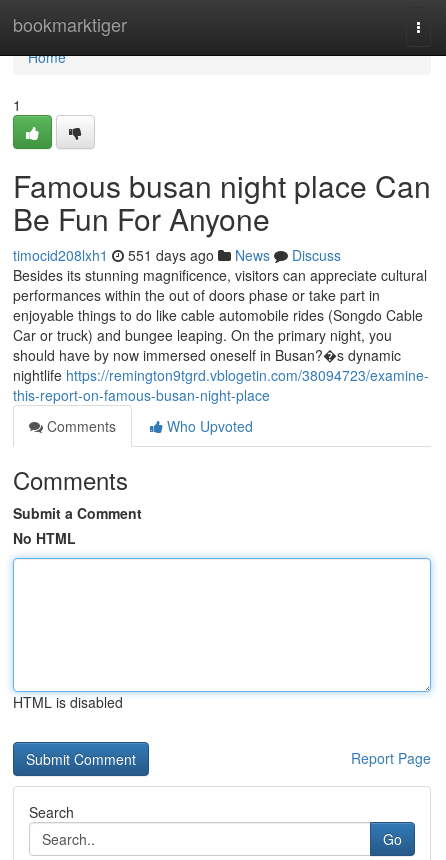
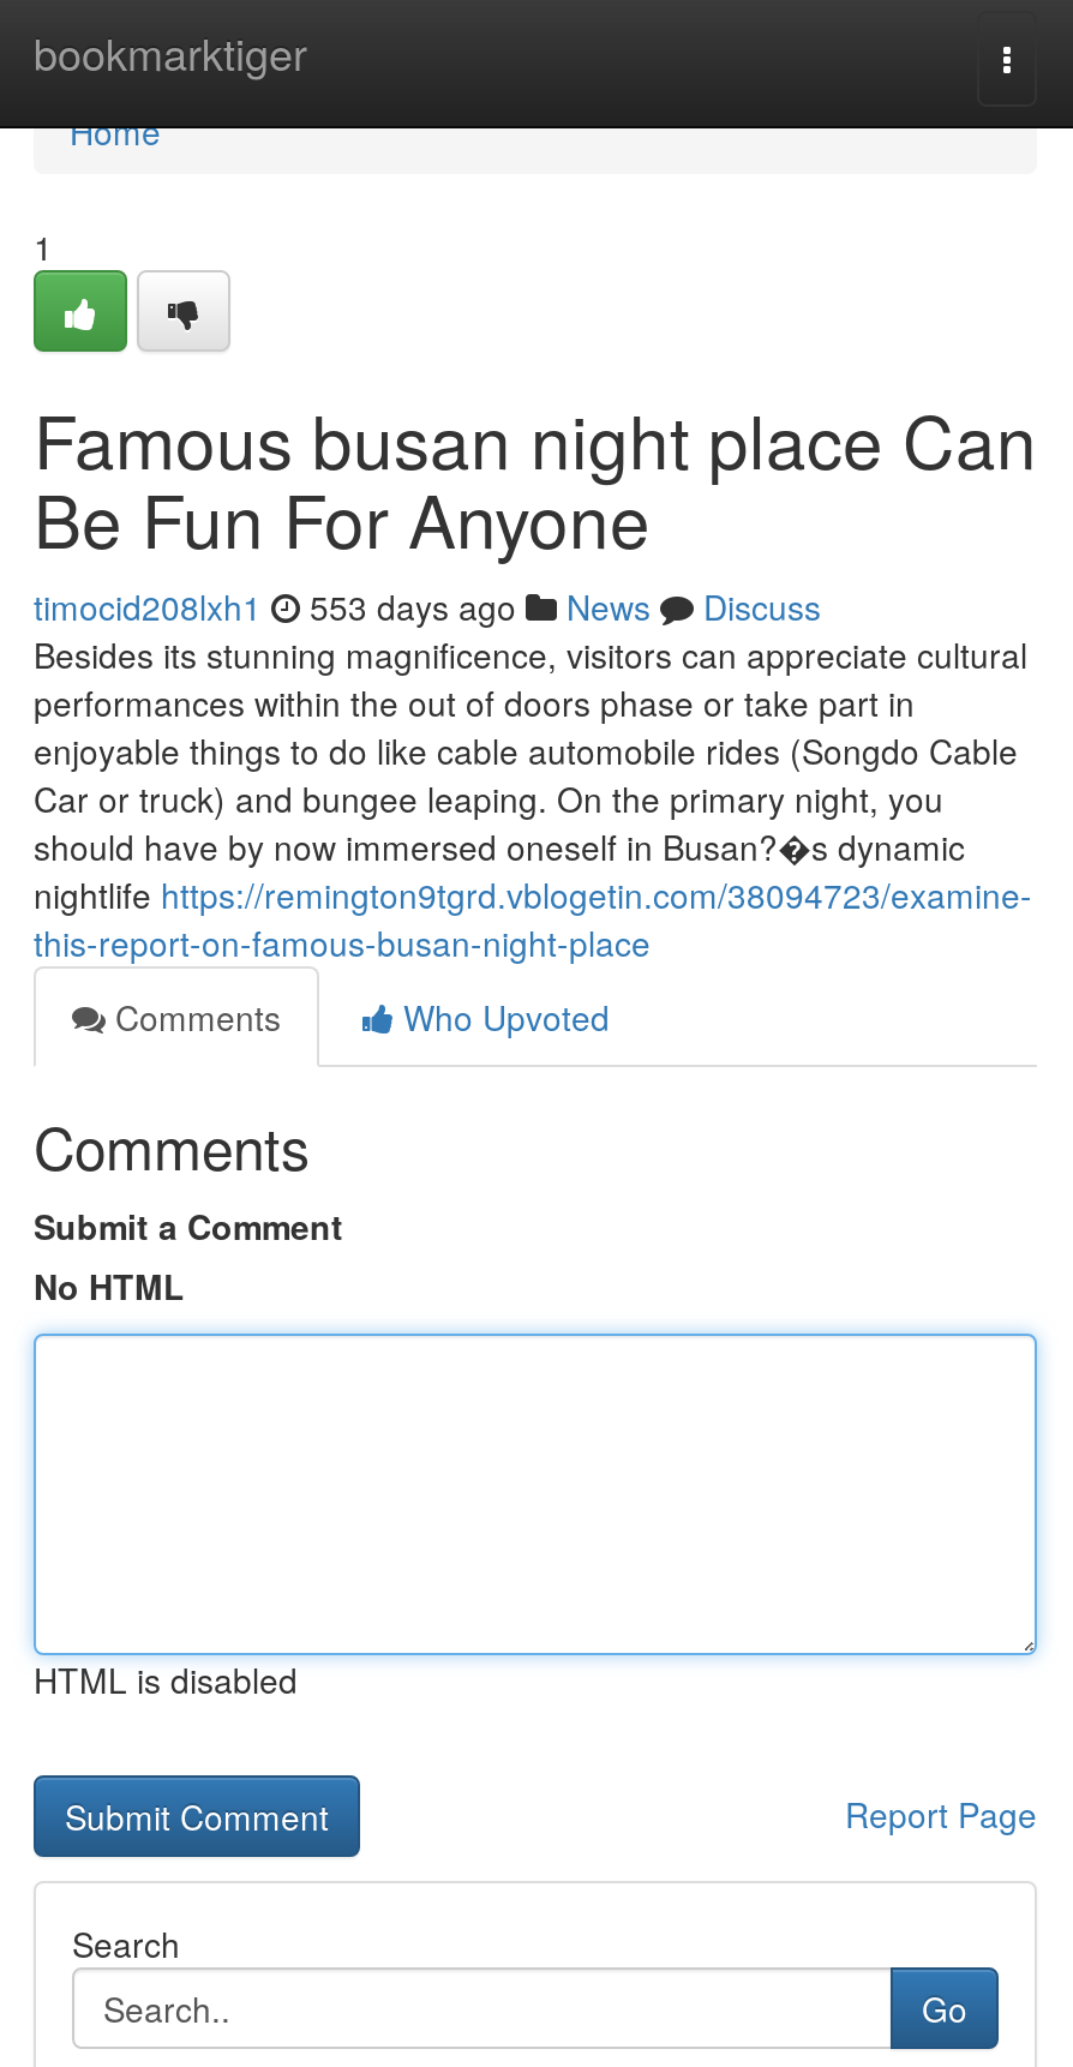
- timocid208lxh1 551 days ago News Discuss
+ timocid208lxh1 553 days ago News Discuss
